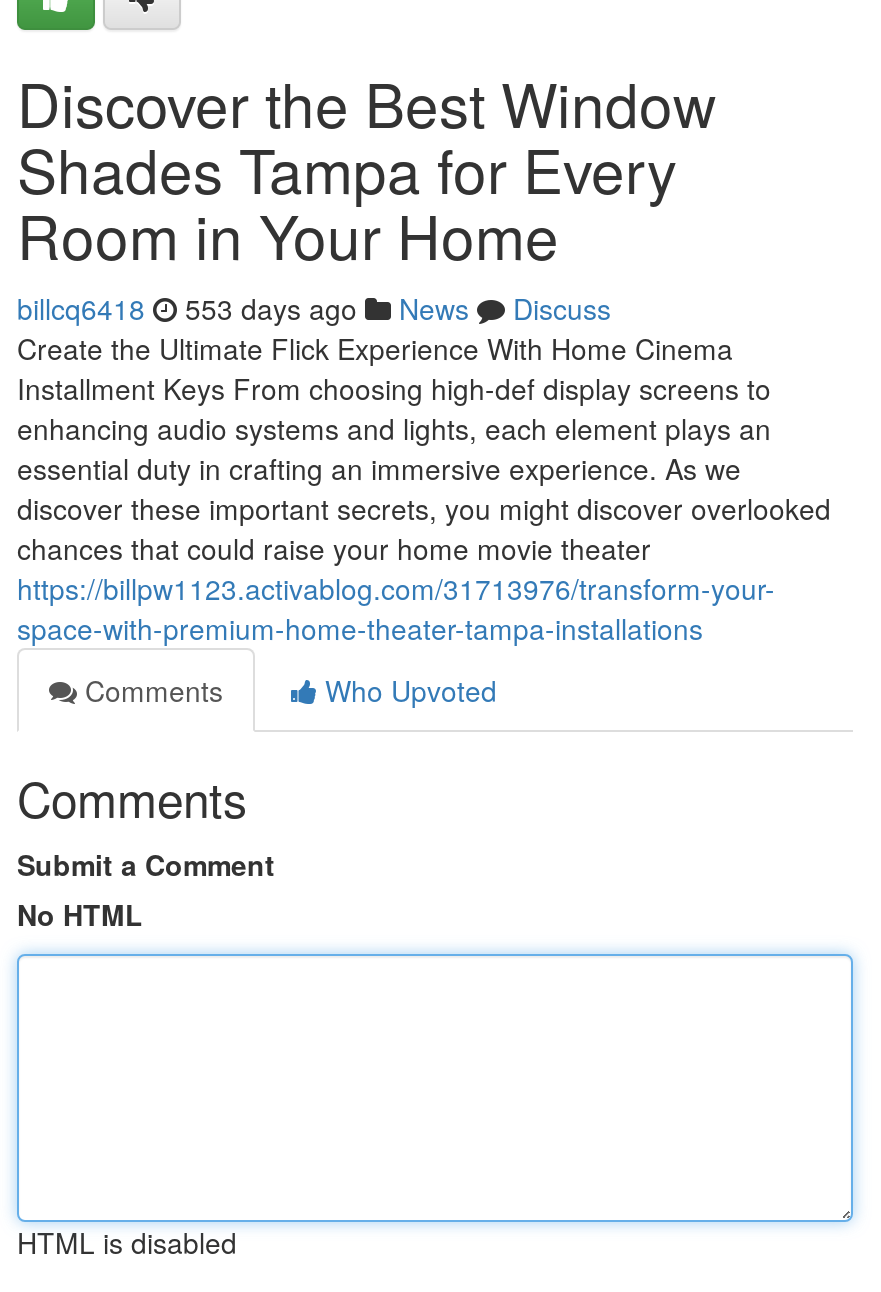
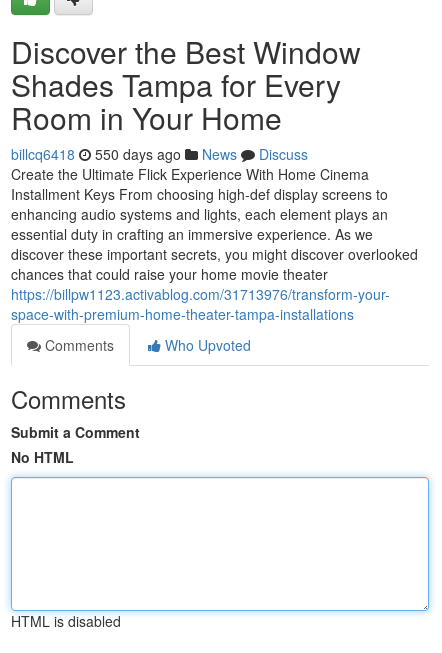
- billcq6418 553 days ago News Discuss
+ billcq6418 550 days ago News Discuss
